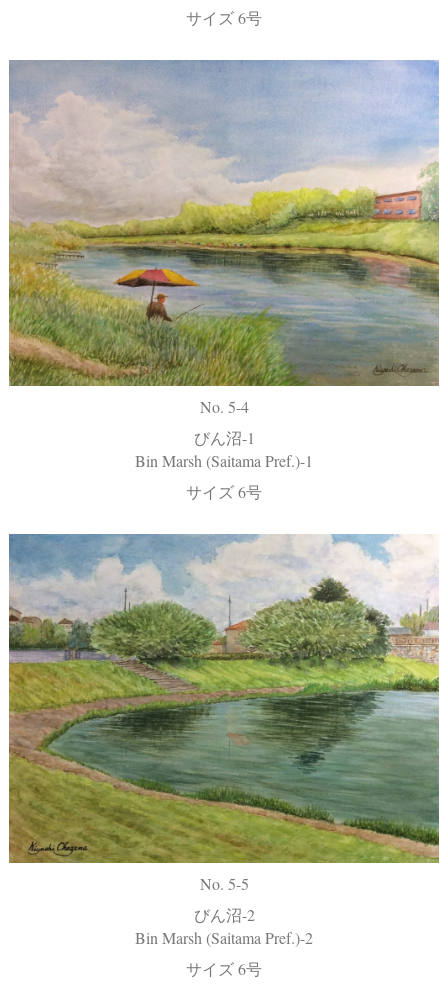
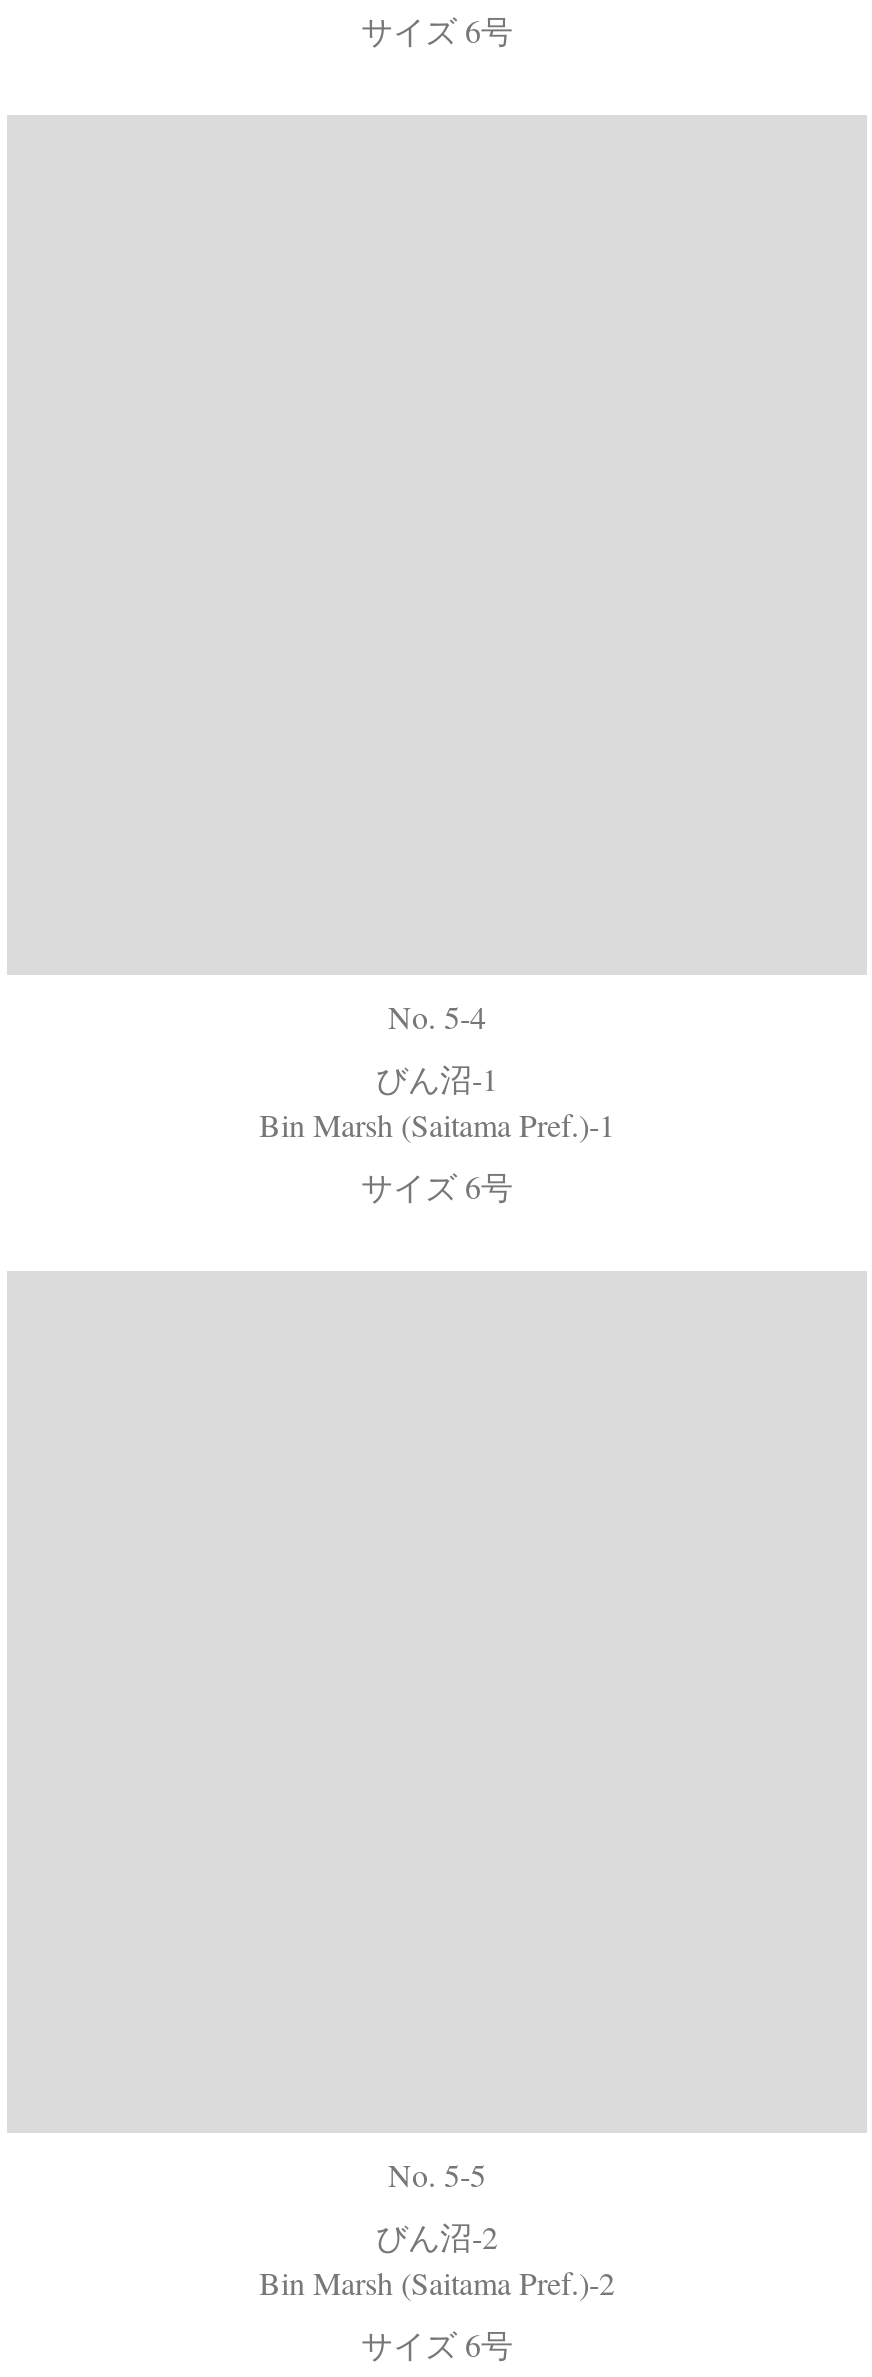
- [image]

- [image]
